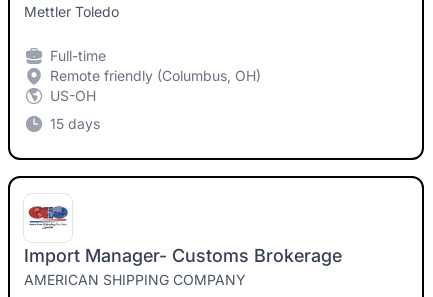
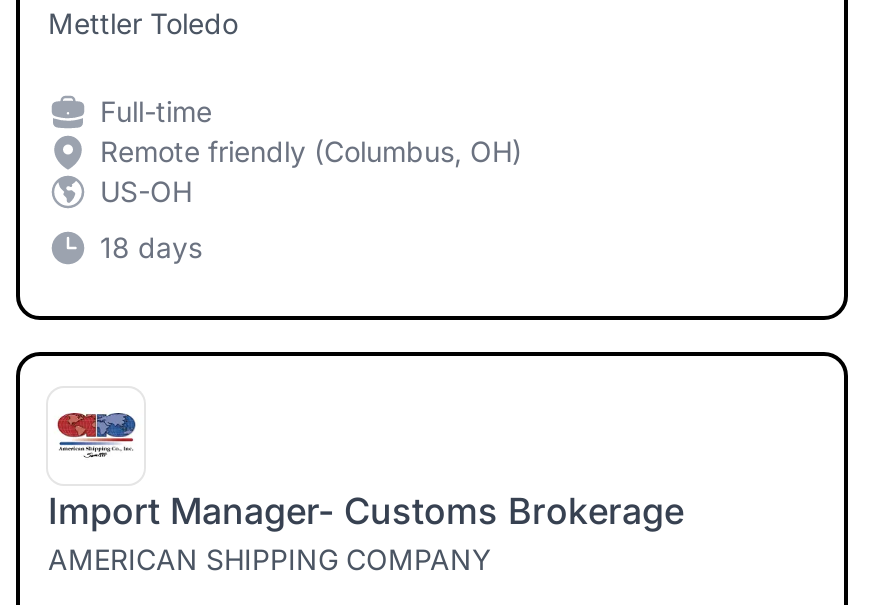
- 15 days
+ 18 days
